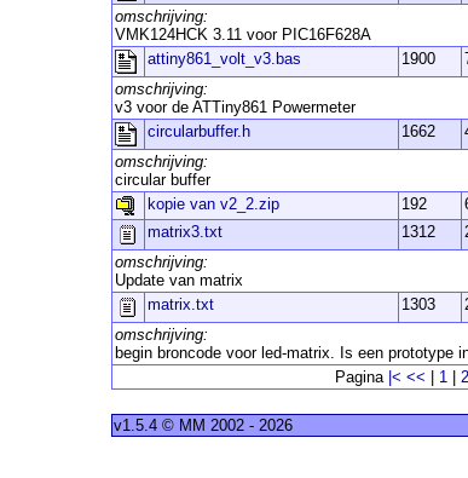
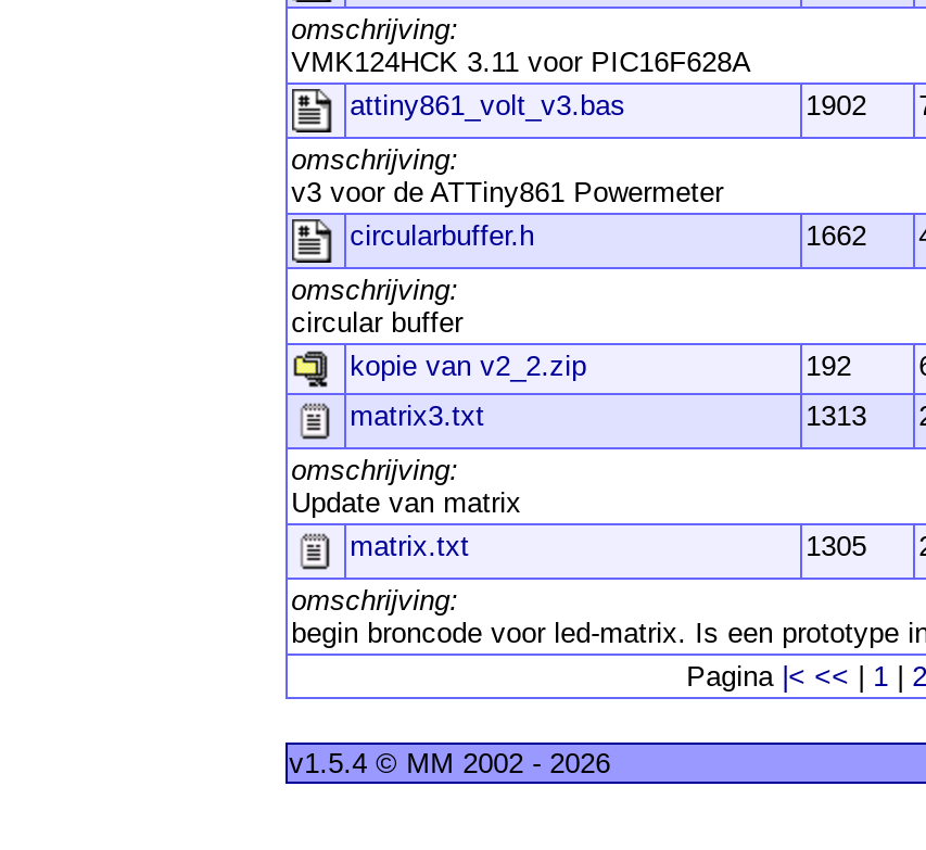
- 1900
+ 1902

- 1312
+ 1313

- 1303
+ 1305
